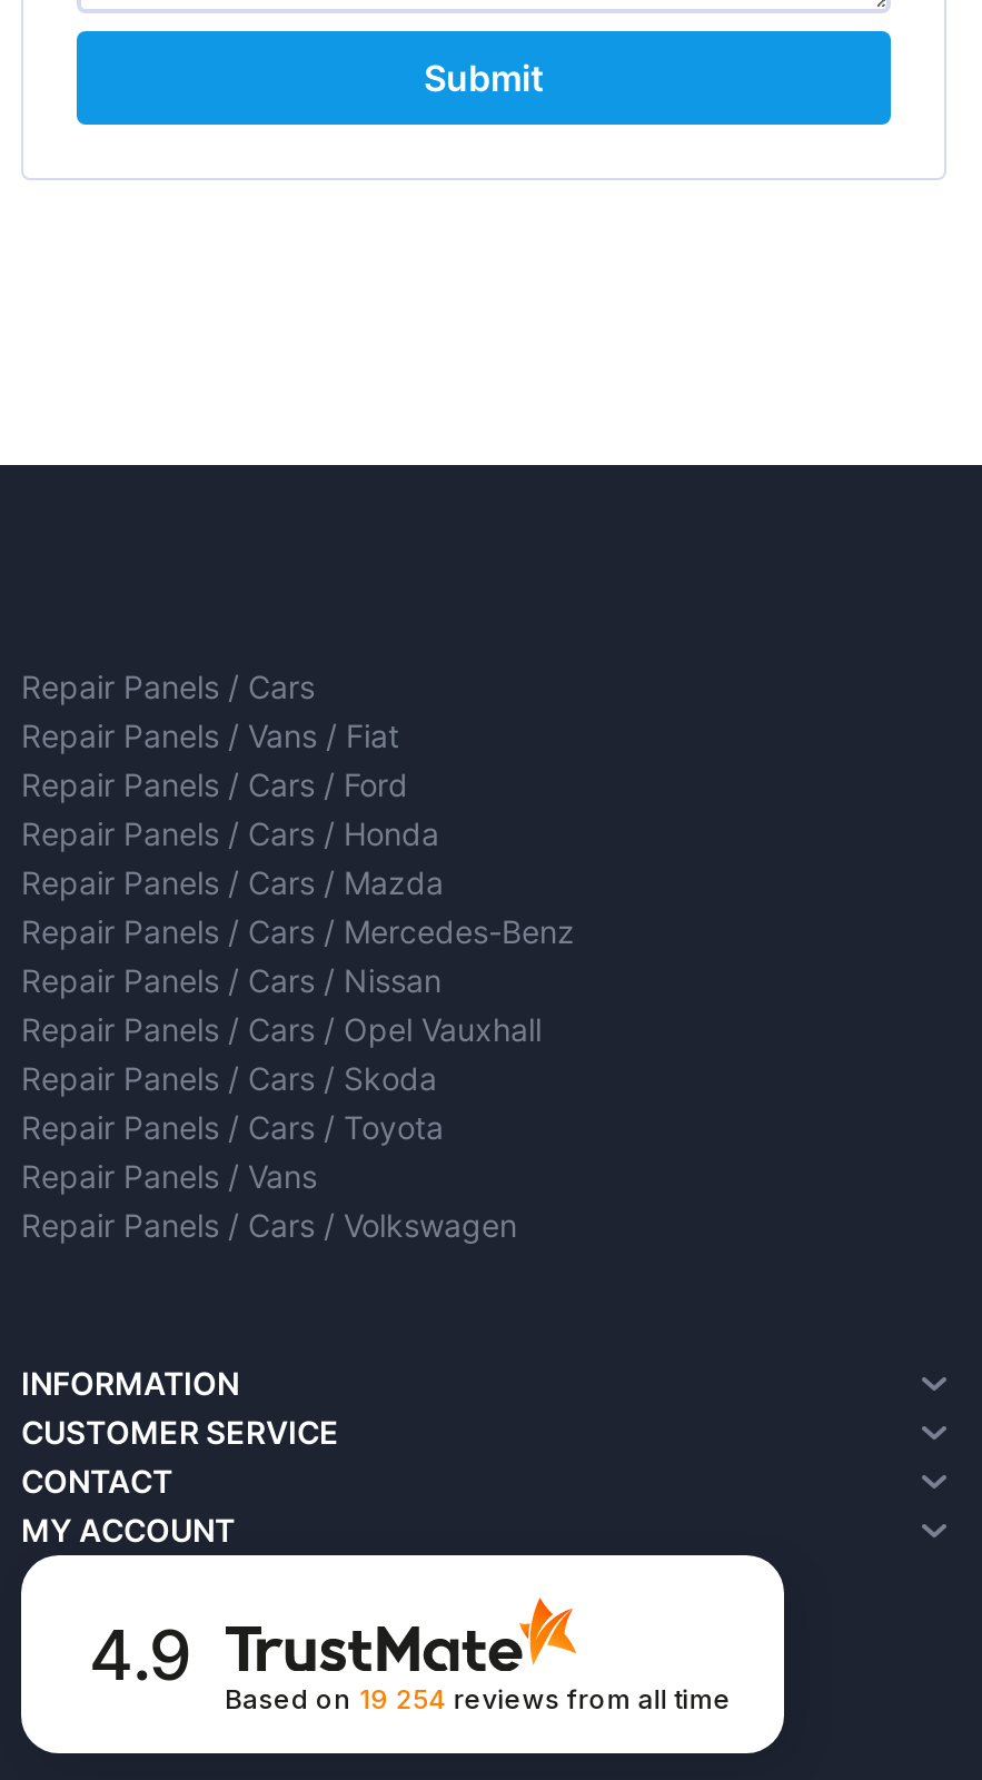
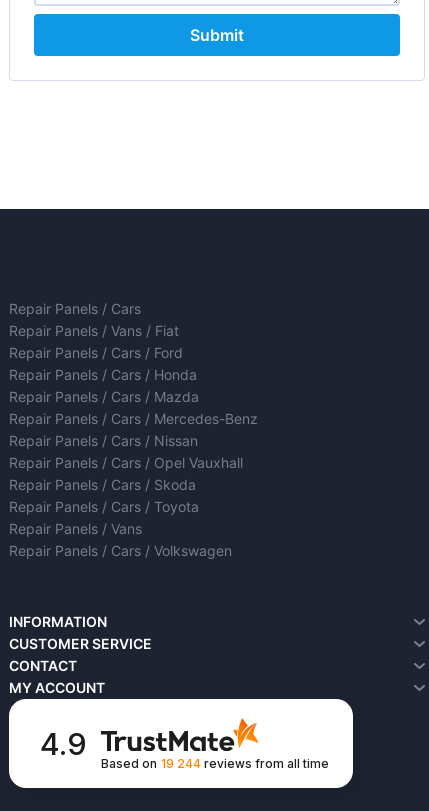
- Based on 19 254 reviews from all time
+ Based on 19 244 reviews from all time
